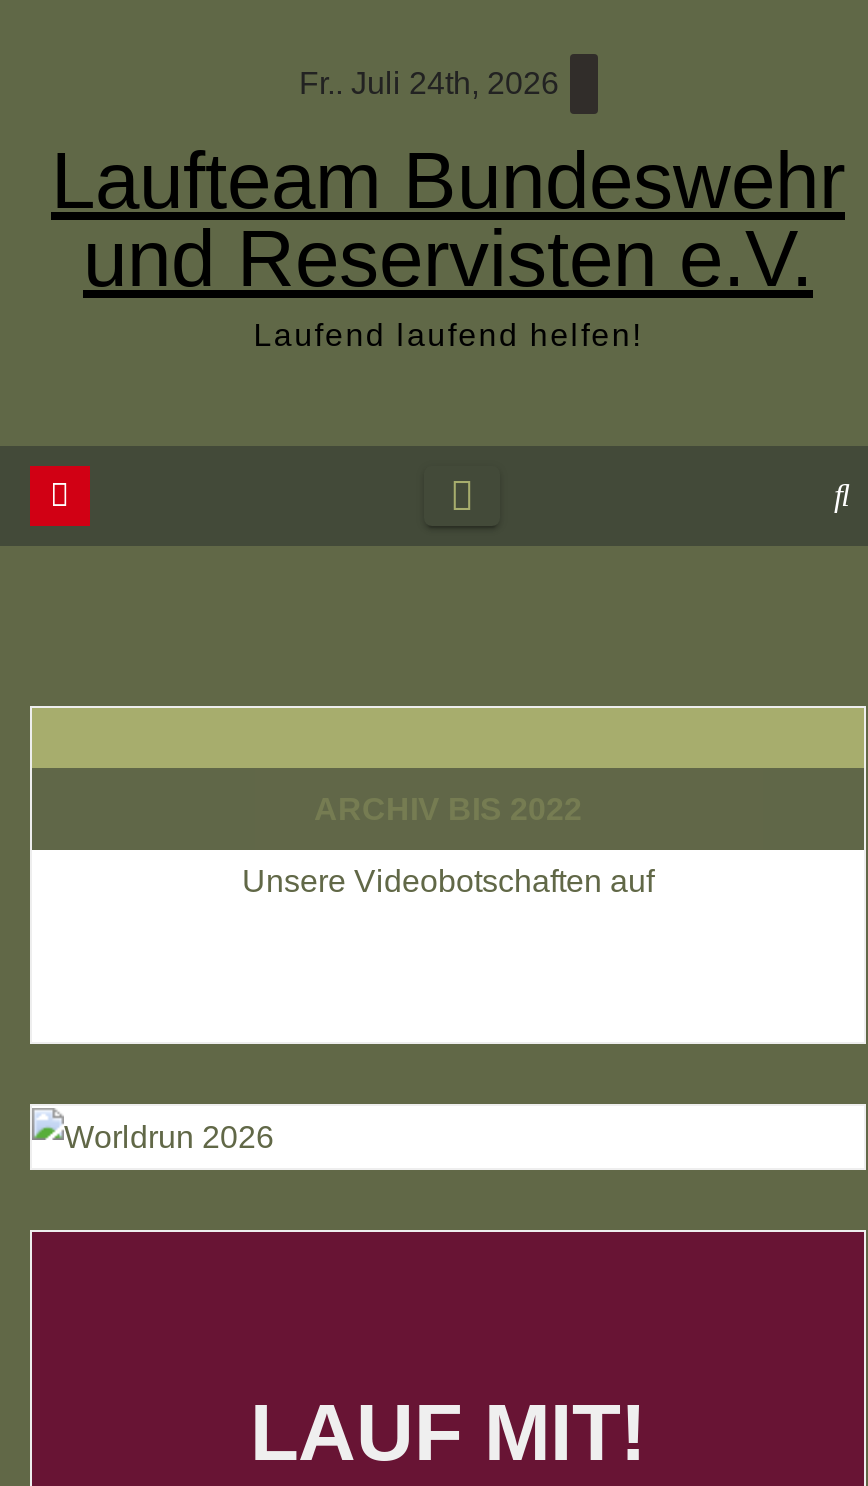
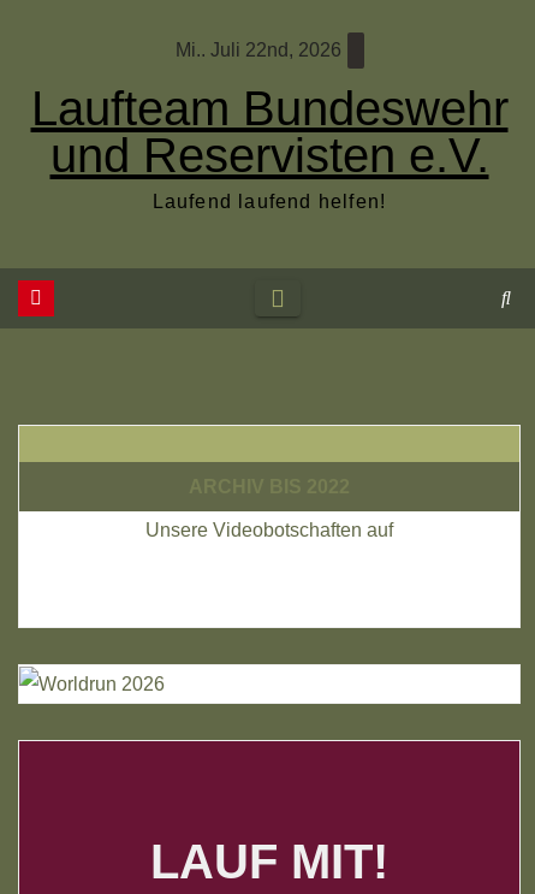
- Fr.. Juli 24th, 2026
+ Mi.. Juli 22nd, 2026
